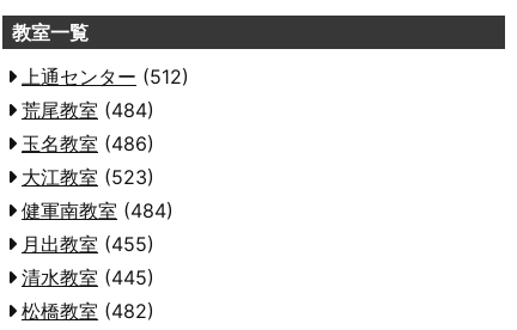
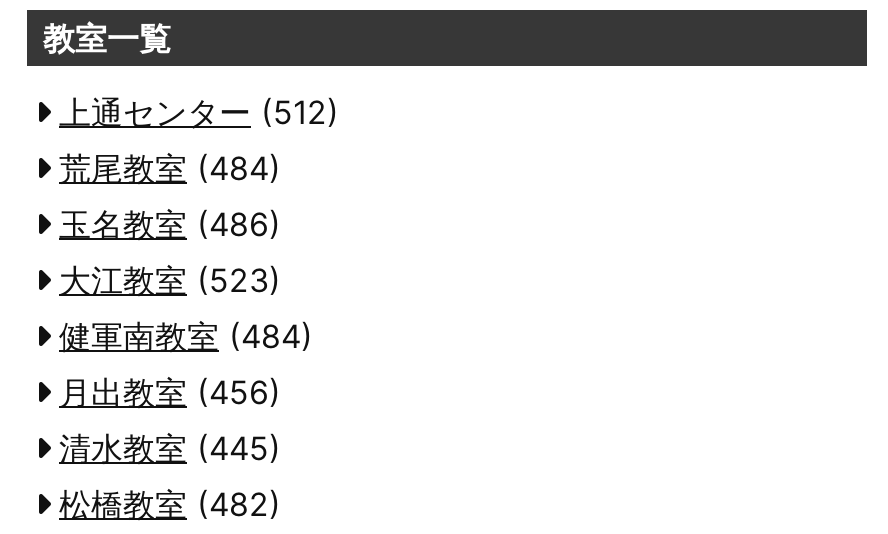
- 月出教室(455)
+ 月出教室(456)
